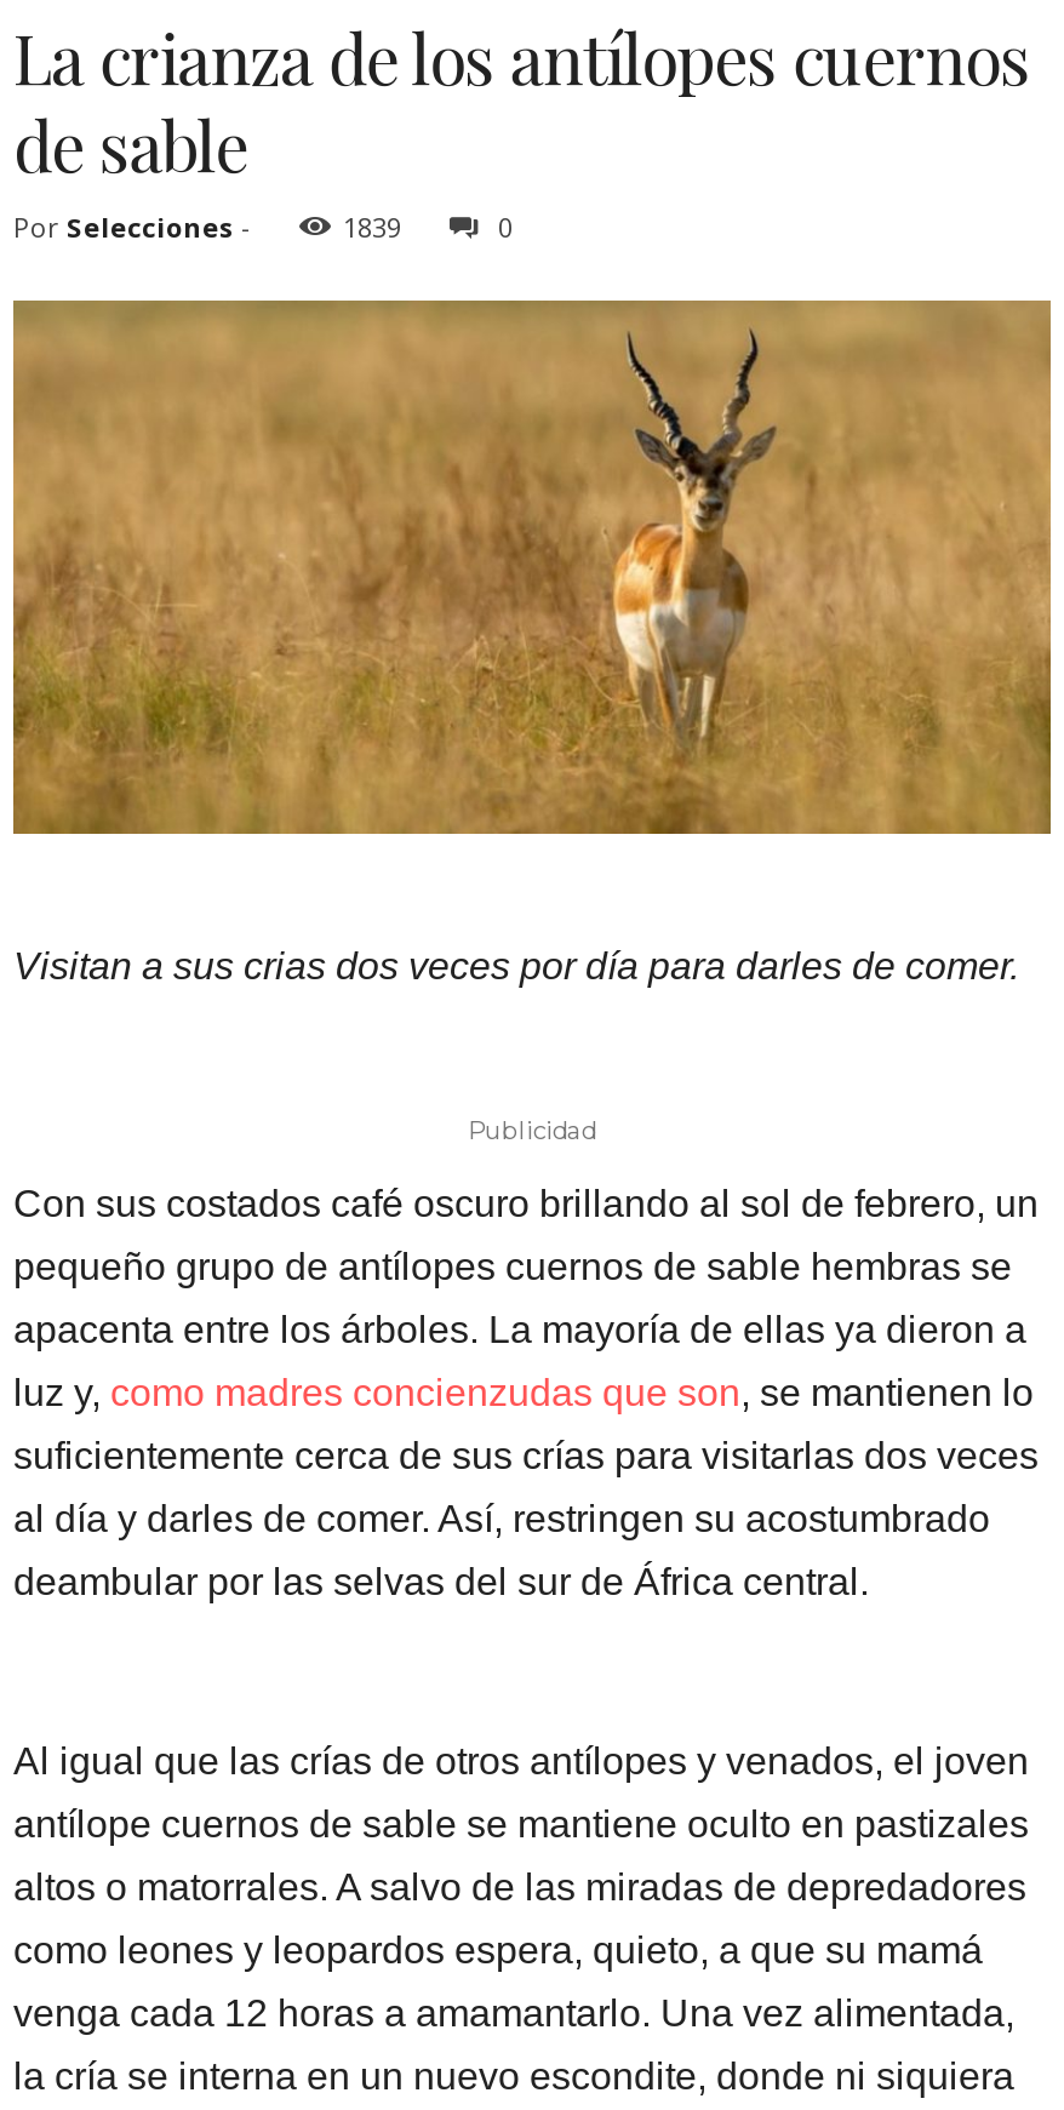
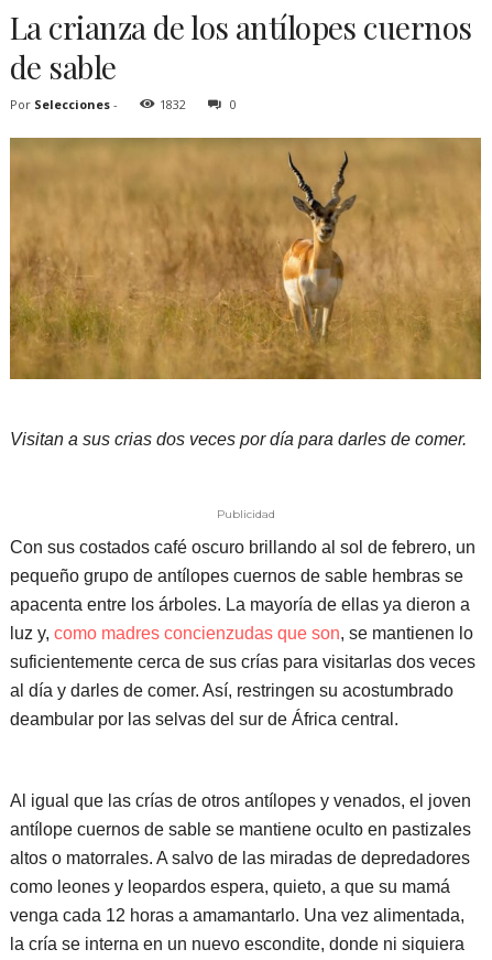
- 1839
+ 1832
